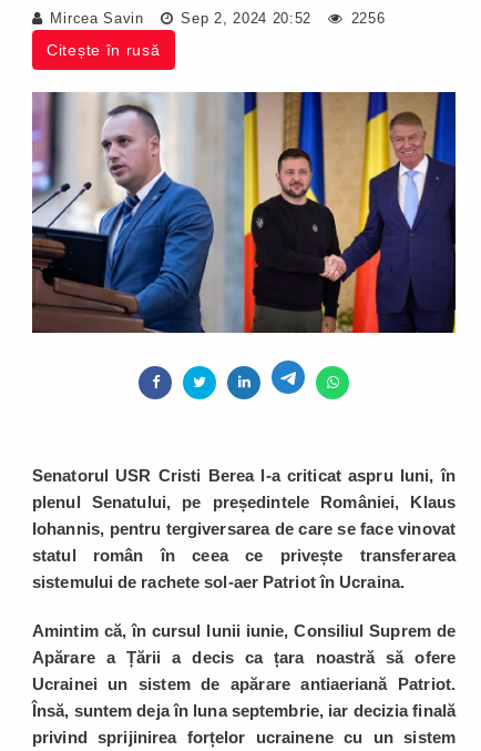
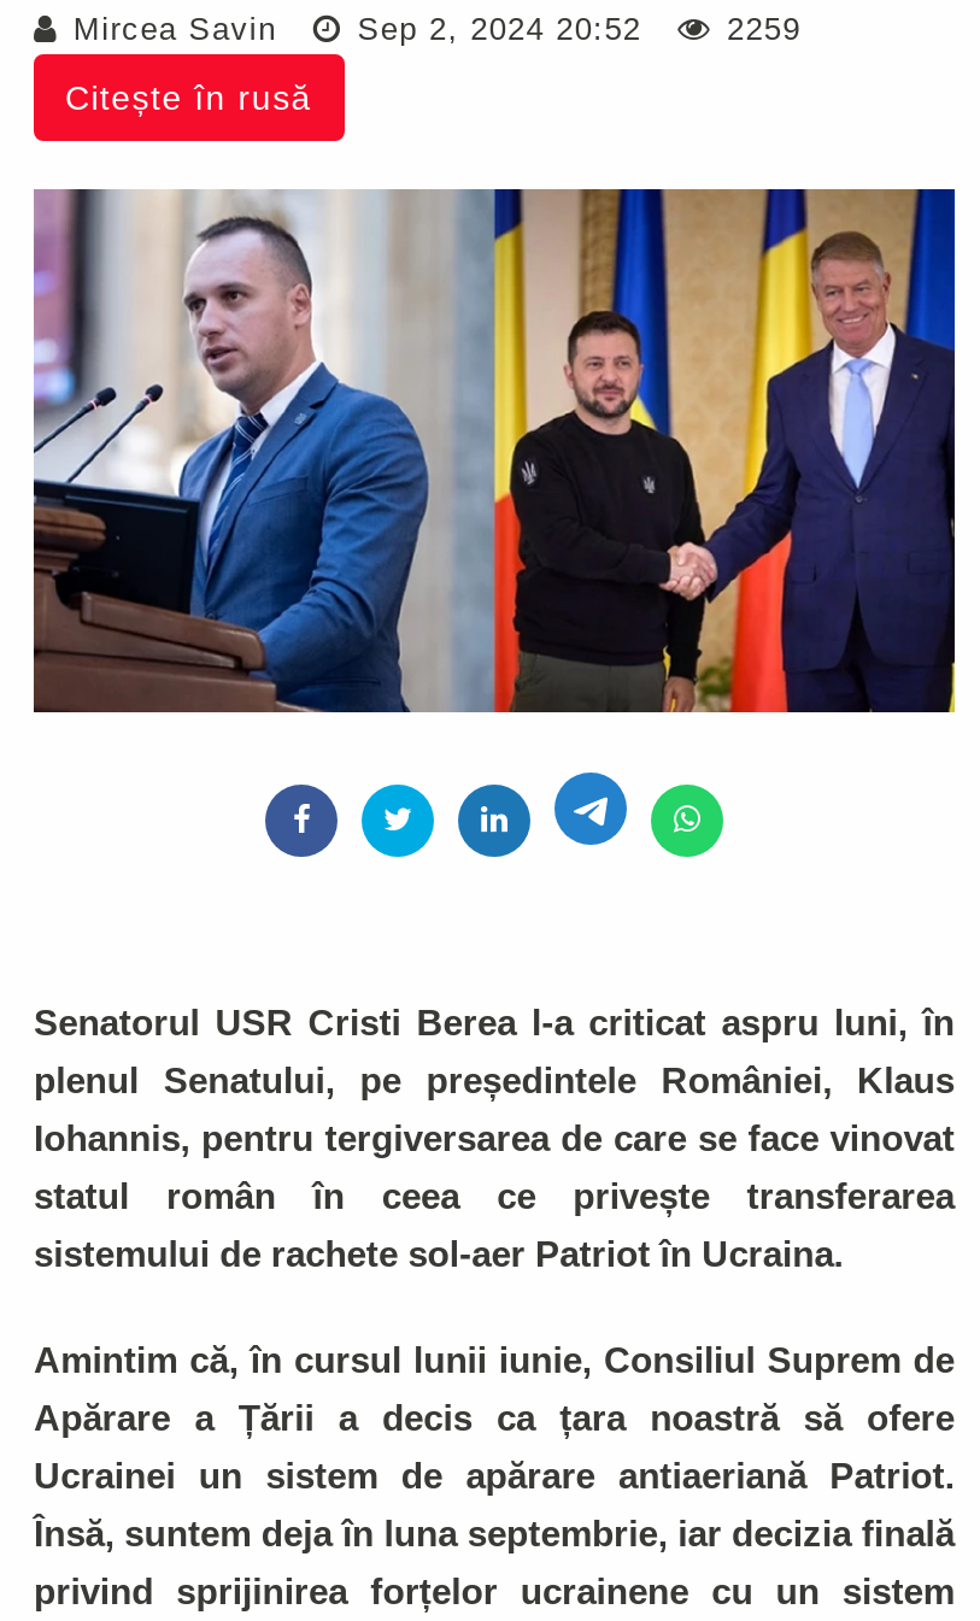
- 2256
+ 2259
